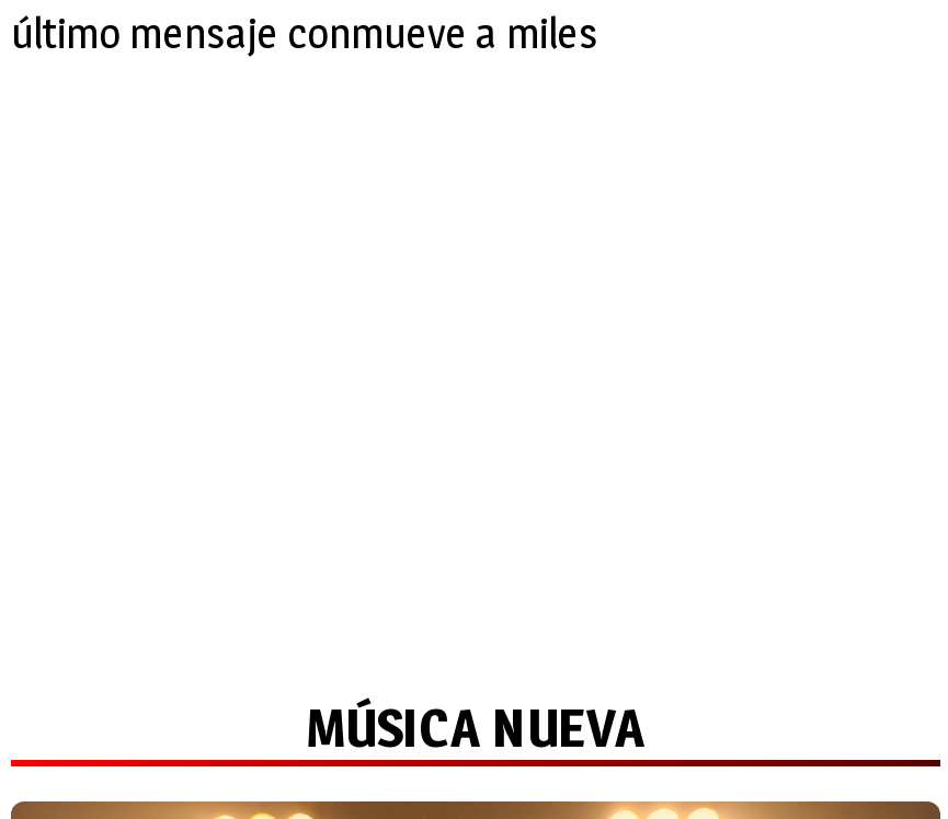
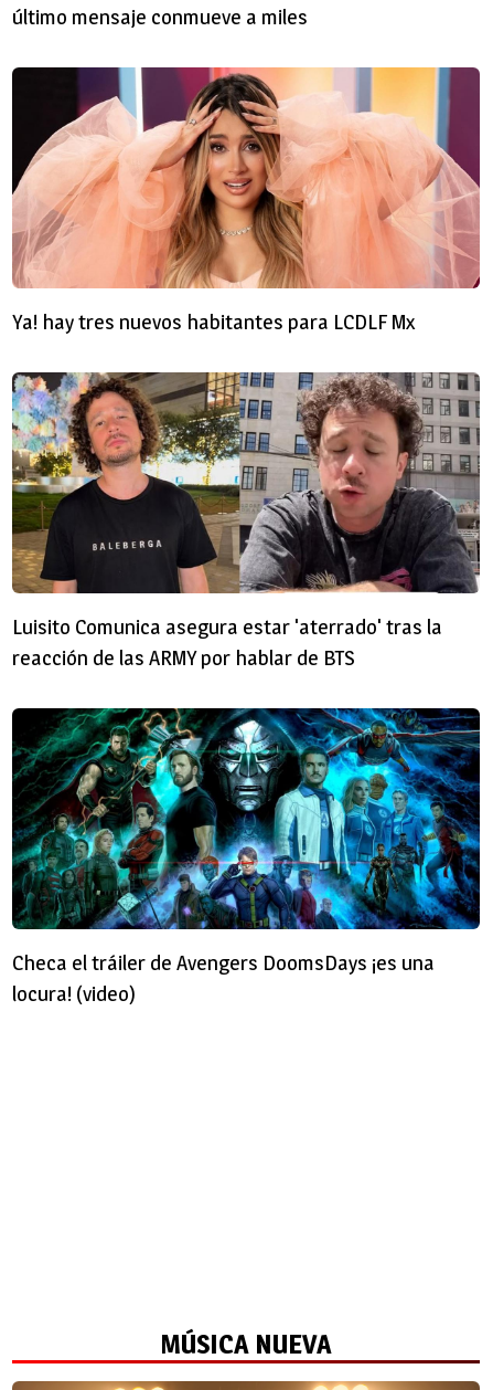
+ [image]
+ Ya! hay tres nuevos habitantes para LCDLF Mx

+ [image]
+ Luisito Comunica asegura estar 'aterrado' tras la
+ reacción de las ARMY por hablar de BTS

+ [image]
+ Checa el tráiler de Avengers DoomsDays ¡es una
+ locura! (video)
